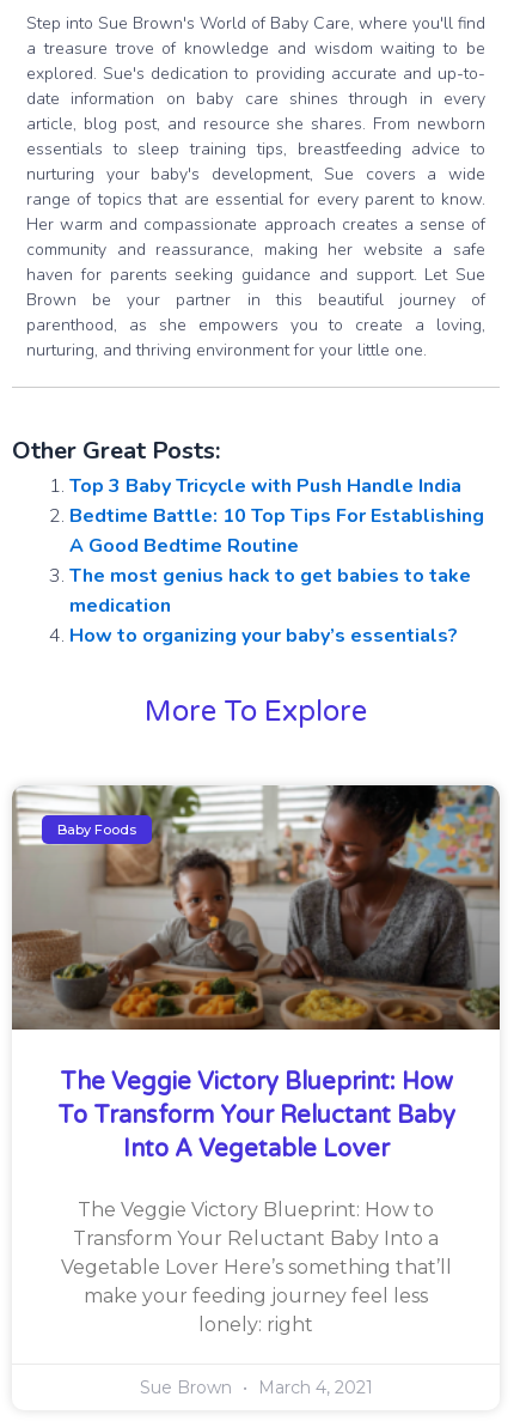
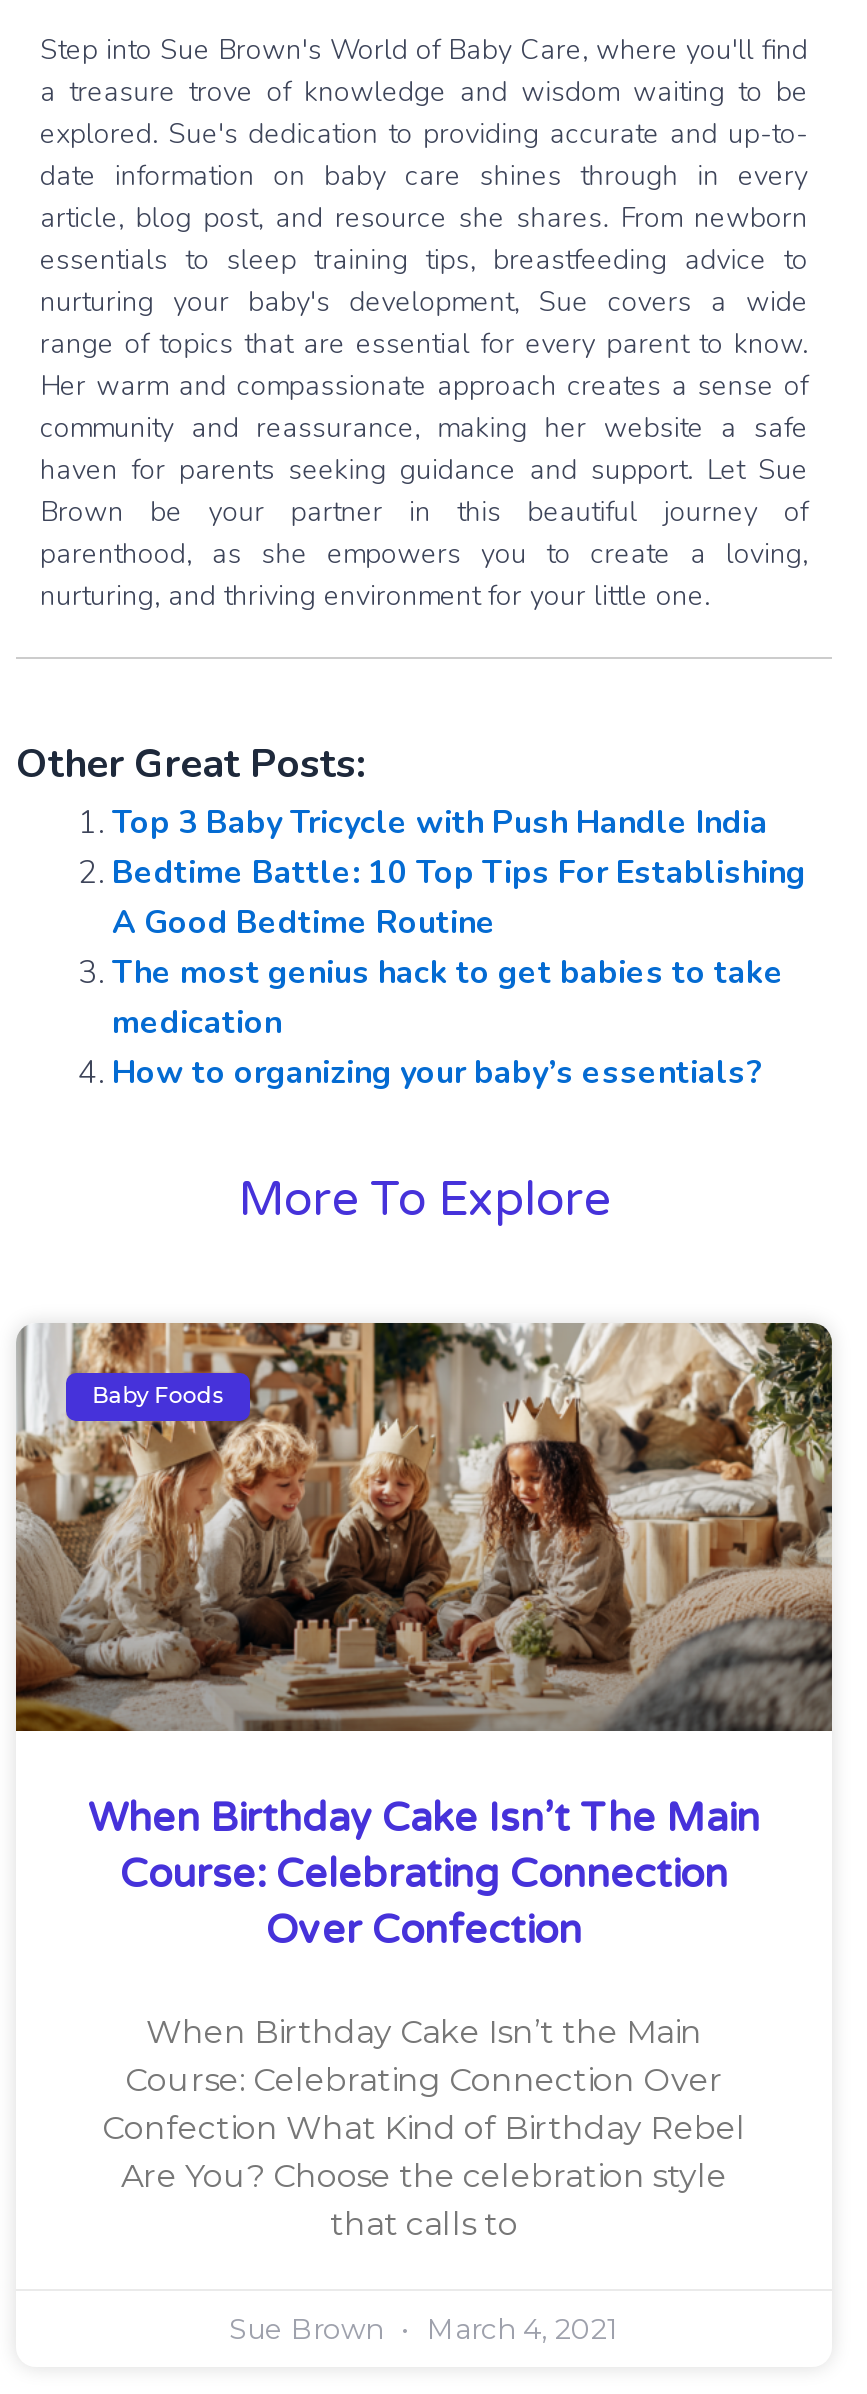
- [image]
- The Veggie Victory Blueprint: How
- To Transform Your Reluctant Baby
- Into A Vegetable Lover
+ [image]
+ When Birthday Cake Isn’t The Main
+ Course: Celebrating Connection
+ Over Confection

- The Veggie Victory Blueprint: How to
- Transform Your Reluctant Baby Into a
- Vegetable Lover Here’s something that’ll
- make your feeding journey feel less
- lonely: right
+ When Birthday Cake Isn’t the Main
+ Course: Celebrating Connection Over
+ Confection What Kind of Birthday Rebel
+ Are You? Choose the celebration style
+ that calls to
